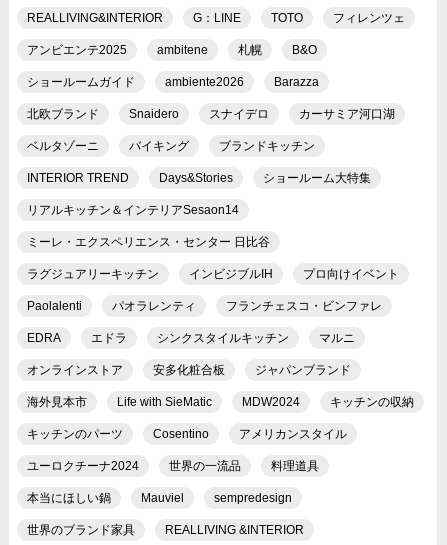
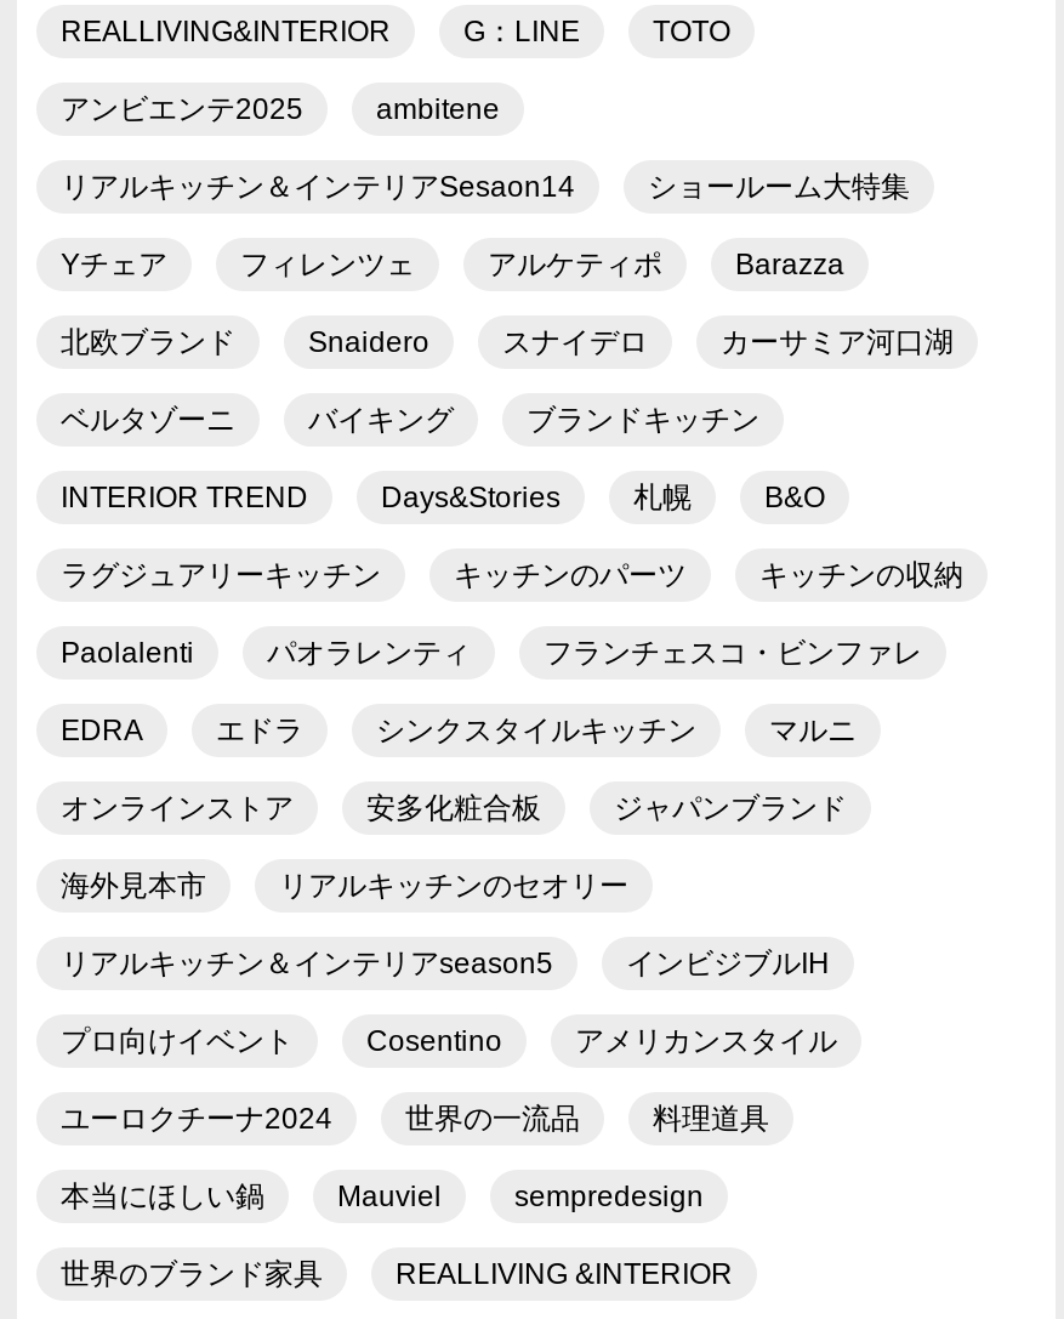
moved down: フィレンツェ

moved down: 札幌 | B&O

- ショールームガイド
- ambiente2026
+ Yチェア
+ アルケティポ

moved down: Barazza | 北欧ブランド | Snaidero | ... | INTERIOR TREND | Days&Stories

moved up: ショールーム大特集 | リアルキッチン＆インテリアSesaon14

- ミーレ・エクスペリエンス・センター 日比谷

moved up: ラグジュアリーキッチン | Paolalenti | パオラレンティ | ... | ジャパンブランド | 海外見本市

moved down: インビジブルIH | プロ向けイベント

moved up: キッチンの収納 | キッチンのパーツ

- Life with SieMatic
- MDW2024
+ リアルキッチンのセオリー
+ リアルキッチン＆インテリアseason5
